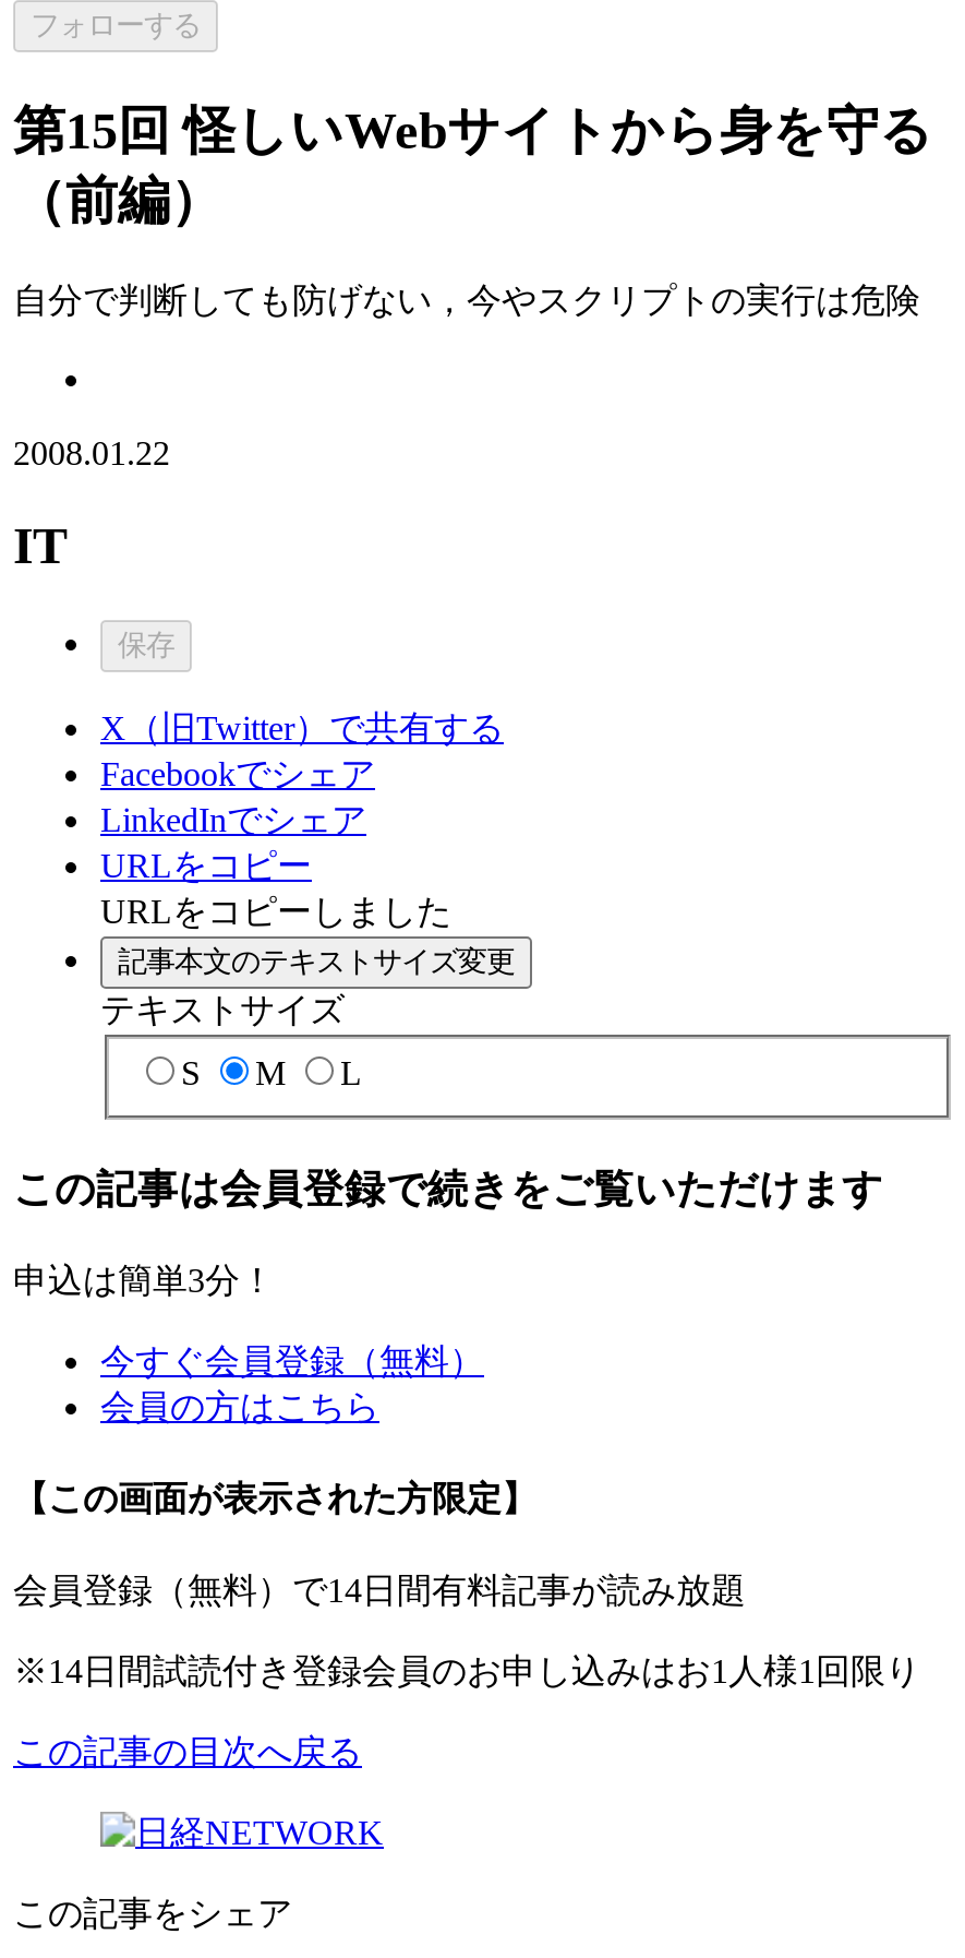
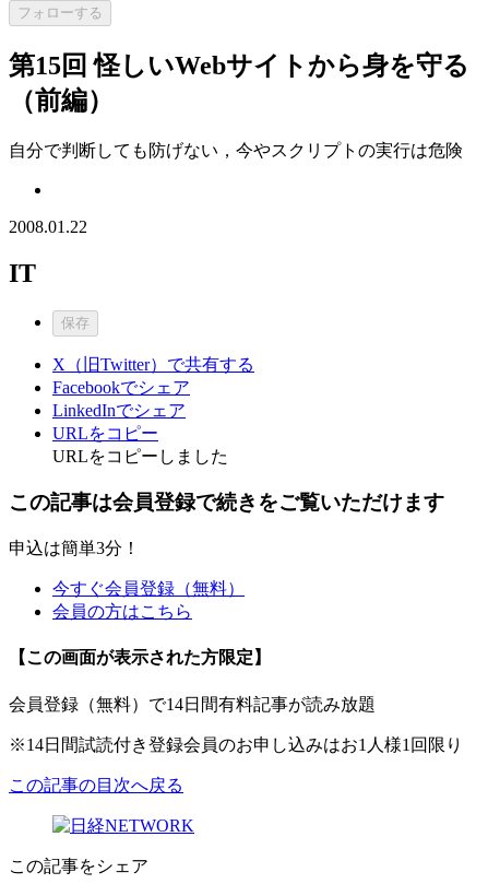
- 記事本文のテキストサイズ変更
- テキストサイズ
- S
- M
- L
